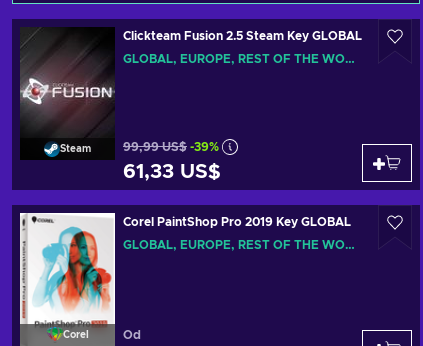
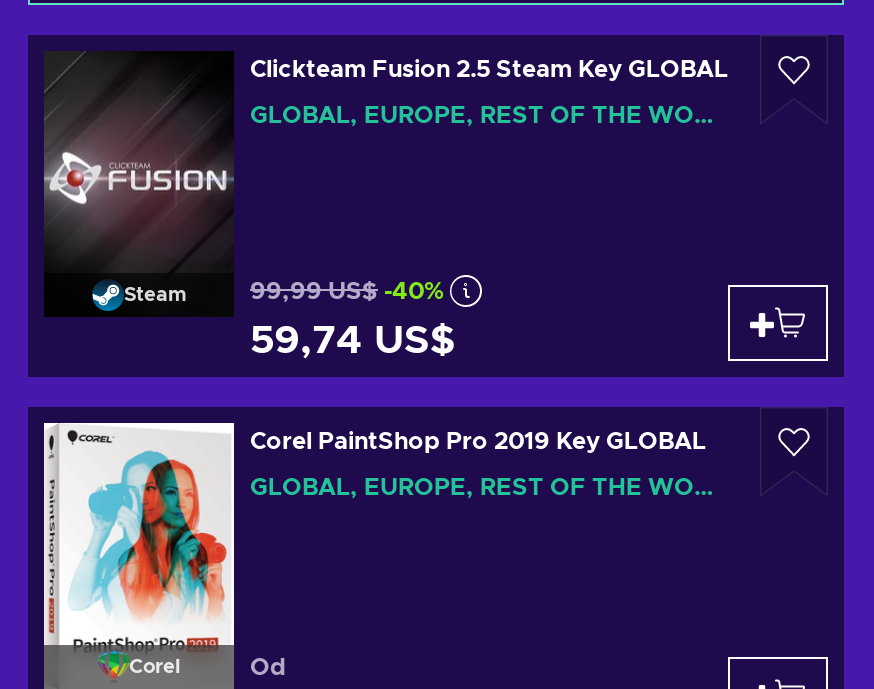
- 99,99 US$ -39%
+ 99,99 US$ -40%

- 61,33 US$
+ 59,74 US$
